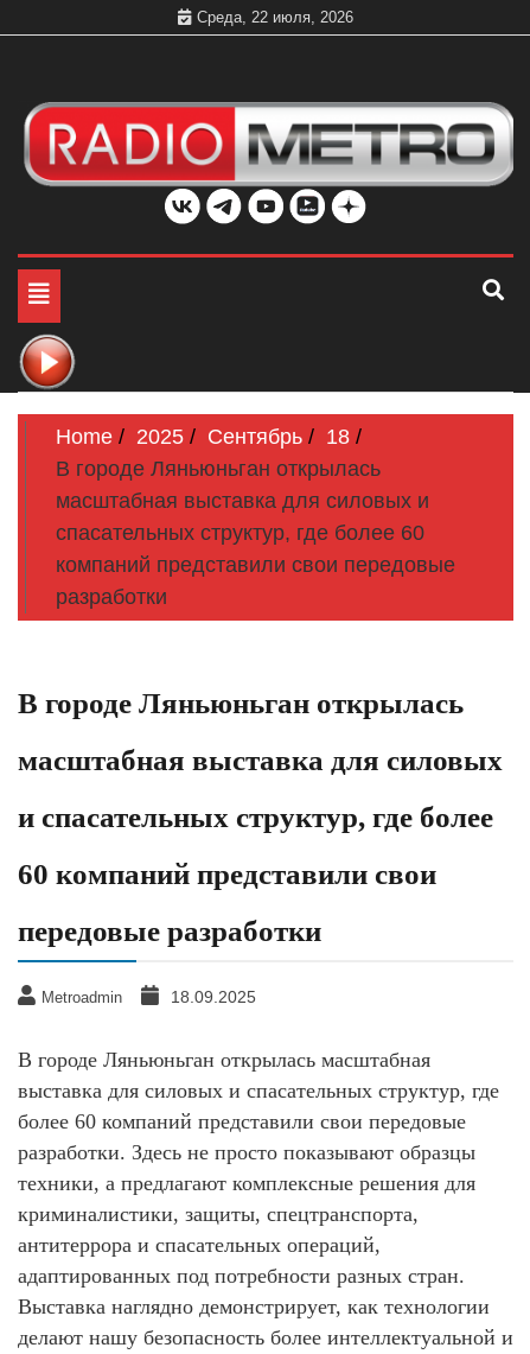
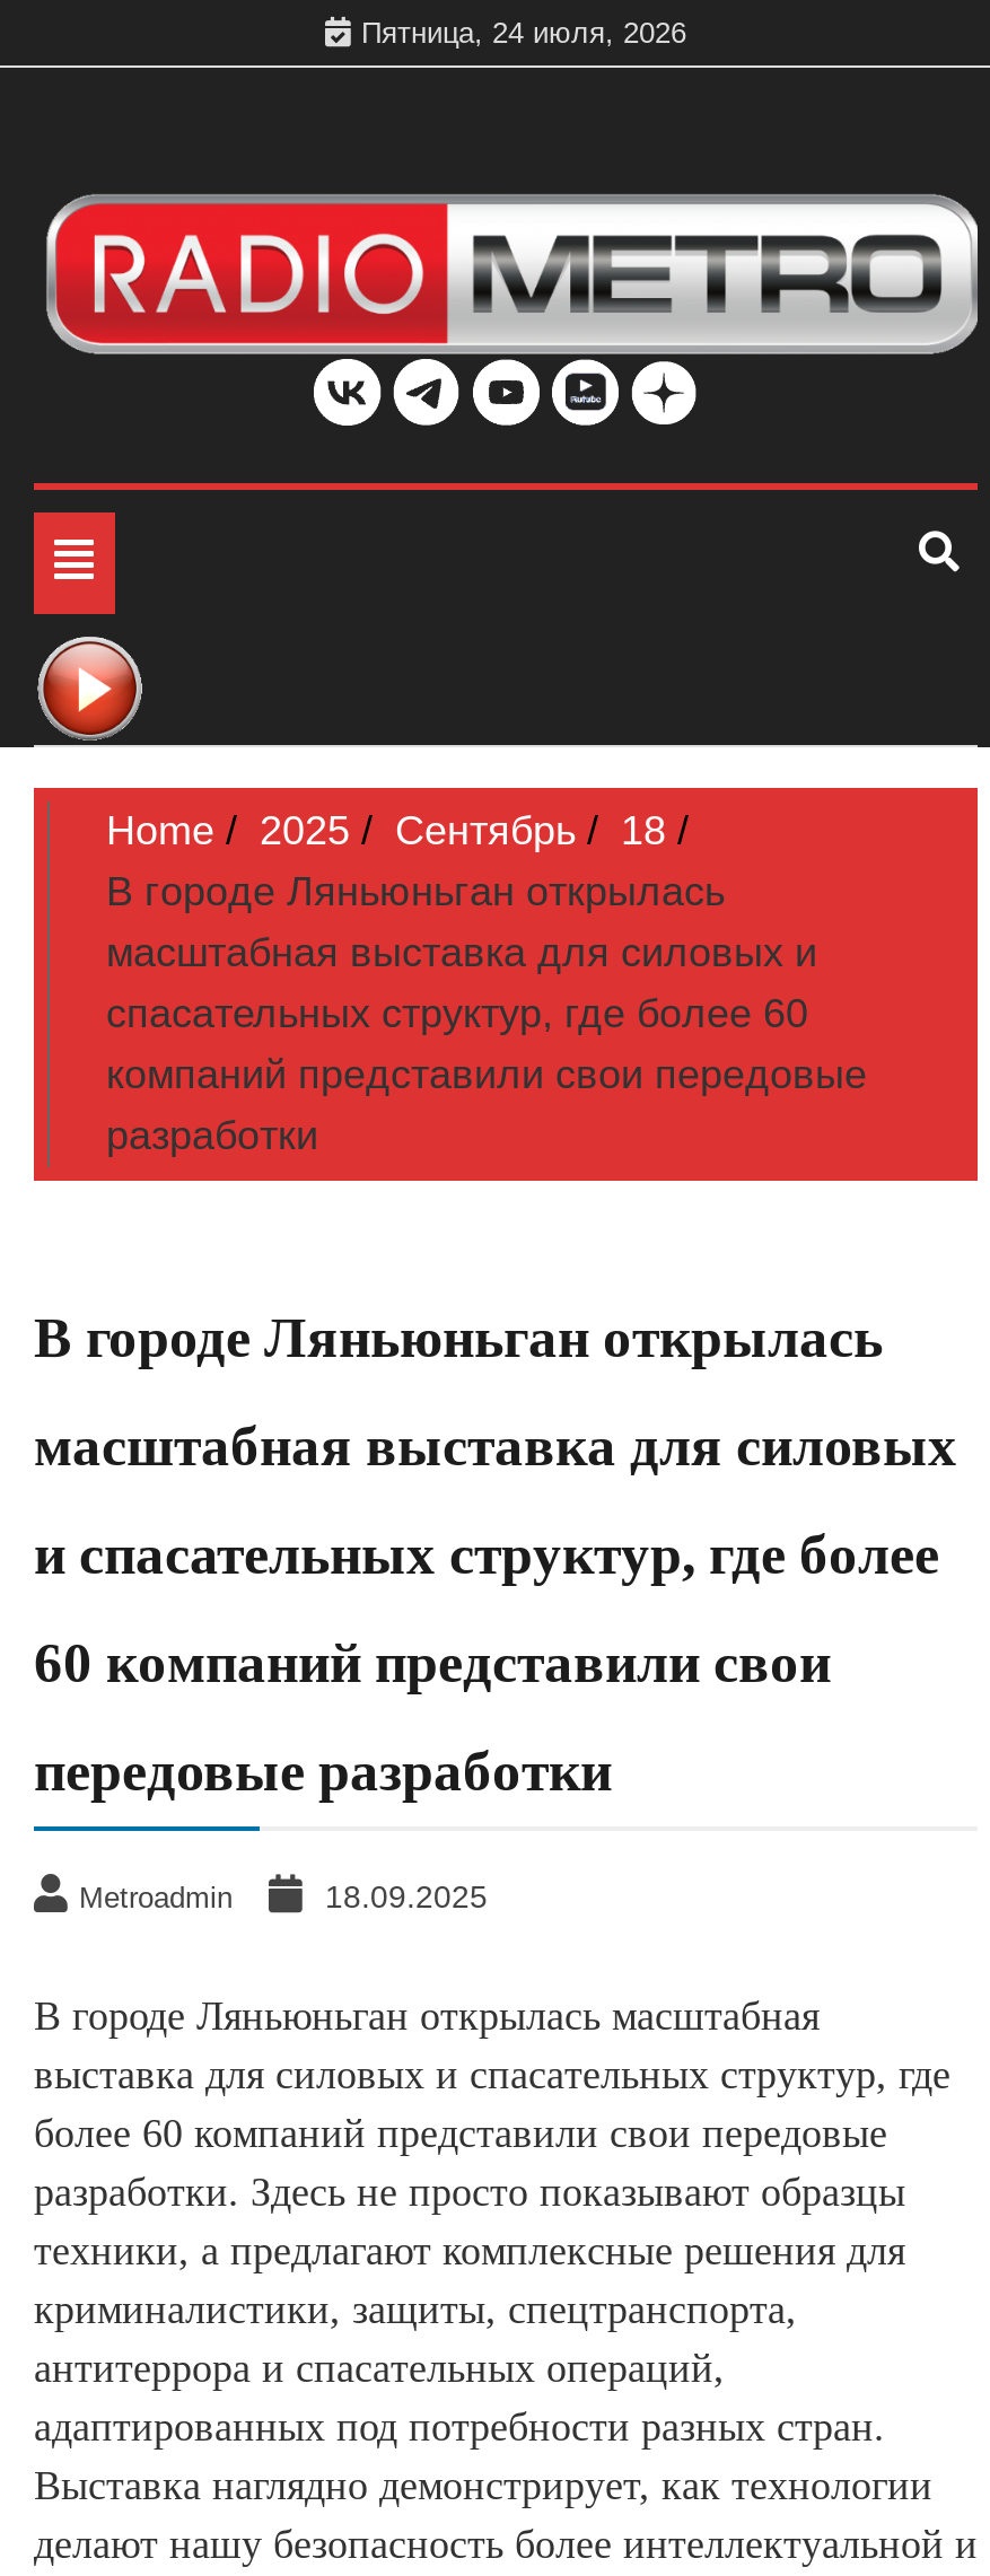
- Среда, 22 июля, 2026
+ Пятница, 24 июля, 2026
